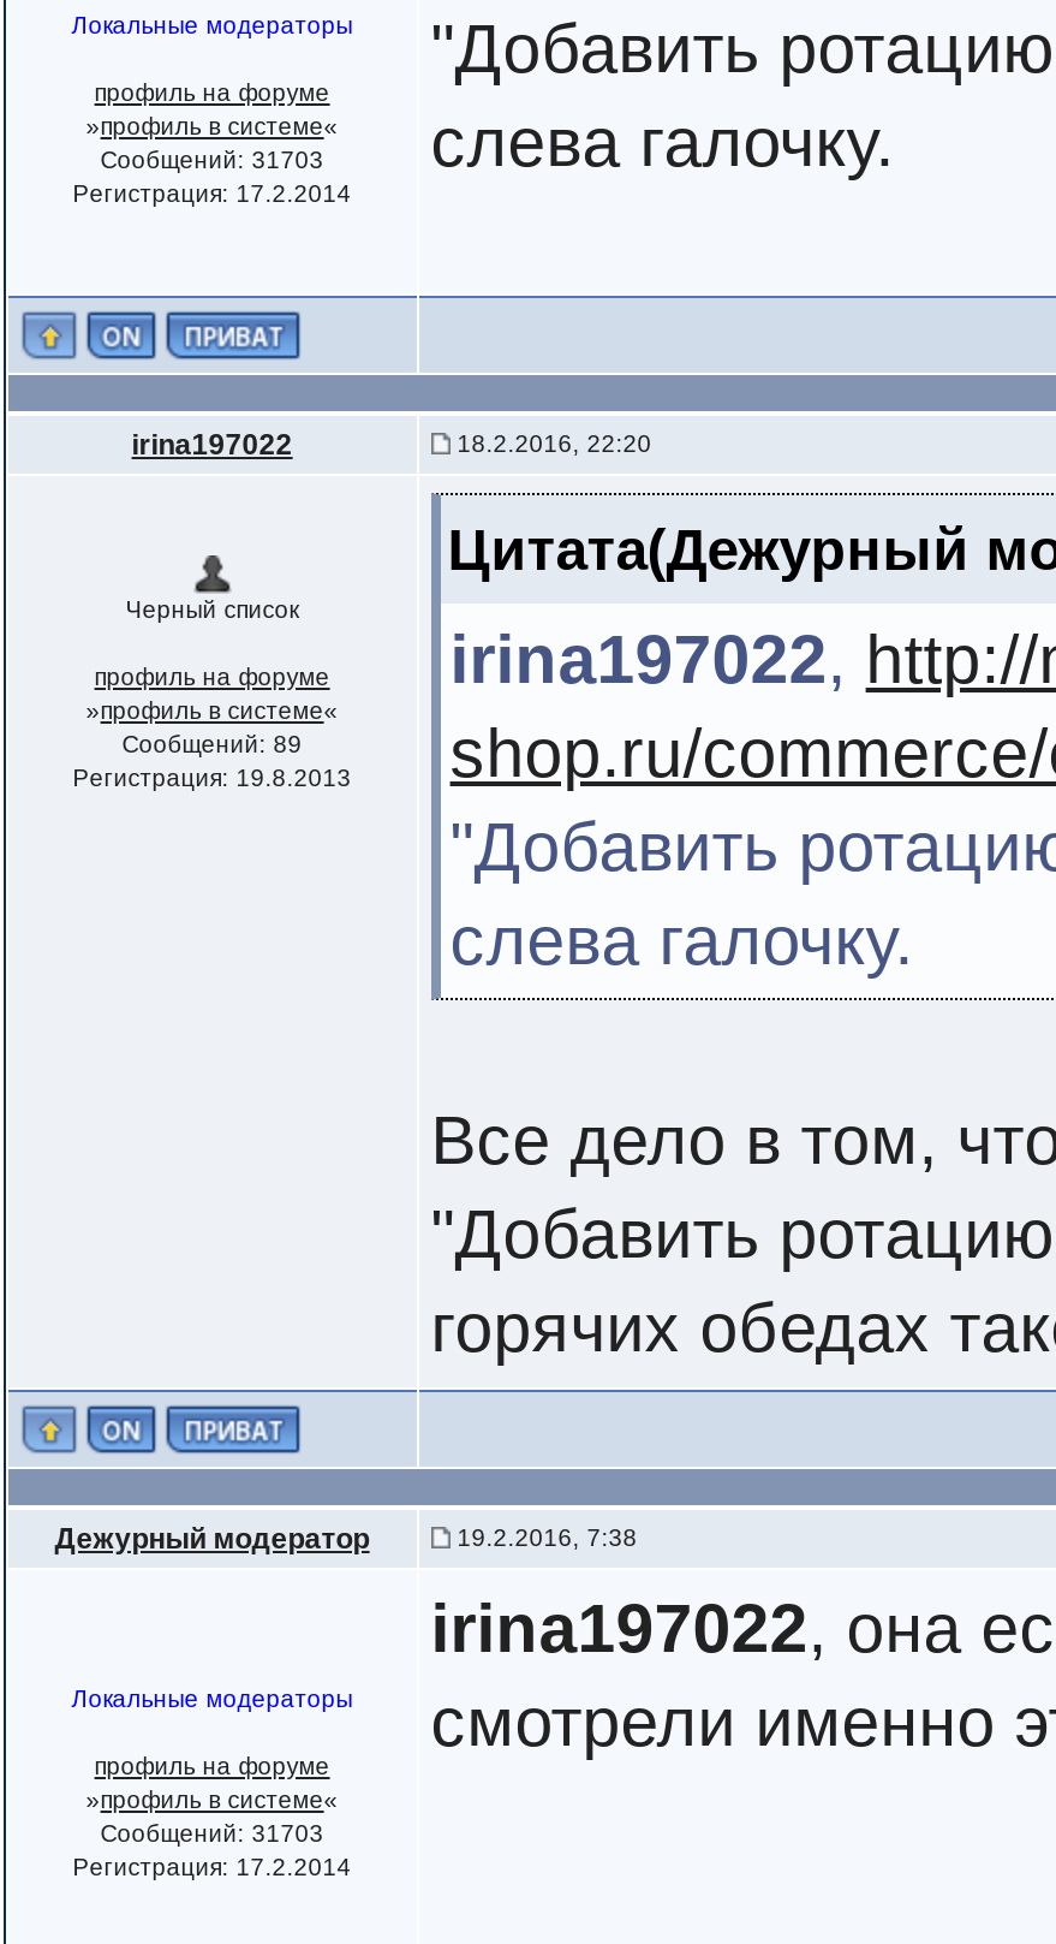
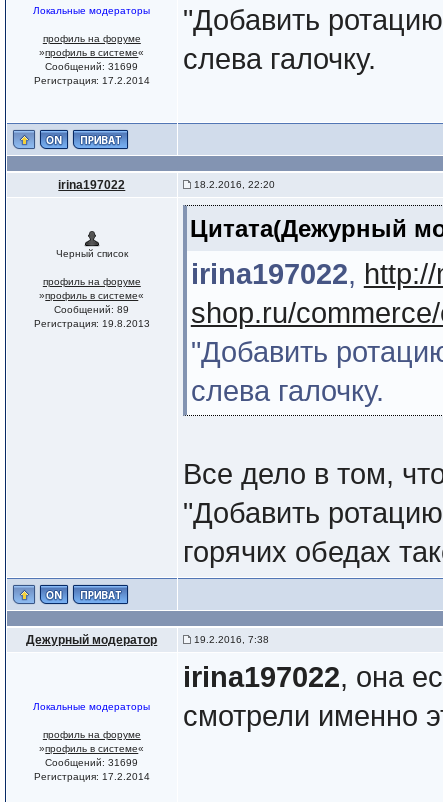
- Сообщений: 31703
+ Сообщений: 31699

- Сообщений: 31703
+ Сообщений: 31699
